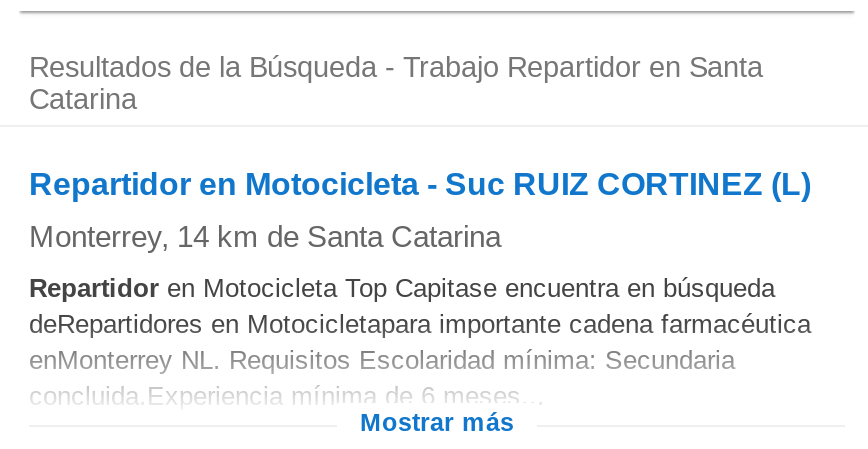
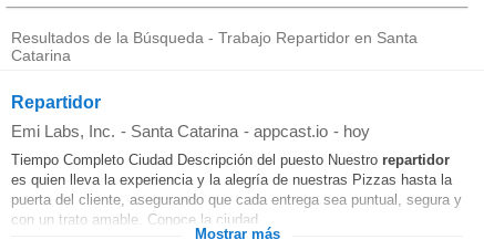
- Repartidor en Motocicleta - Suc RUIZ CORTINEZ (L)
+ Repartidor

- Monterrey, 14 km de Santa Catarina
+ Emi Labs, Inc. - Santa Catarina - appcast.io - hoy

- Repartidor en Motocicleta Top Capitase encuentra en búsqueda
- deRepartidores en Motocicletapara importante cadena farmacéutica
- enMonterrey NL. Requisitos Escolaridad mínima: Secundaria
- concluida.Experiencia mínima de 6 meses...
+ Tiempo Completo Ciudad Descripción del puesto Nuestro repartidor
+ es quien lleva la experiencia y la alegría de nuestras Pizzas hasta la
+ puerta del cliente, asegurando que cada entrega sea puntual, segura y
+ con un trato amable. Conoce la ciudad...
